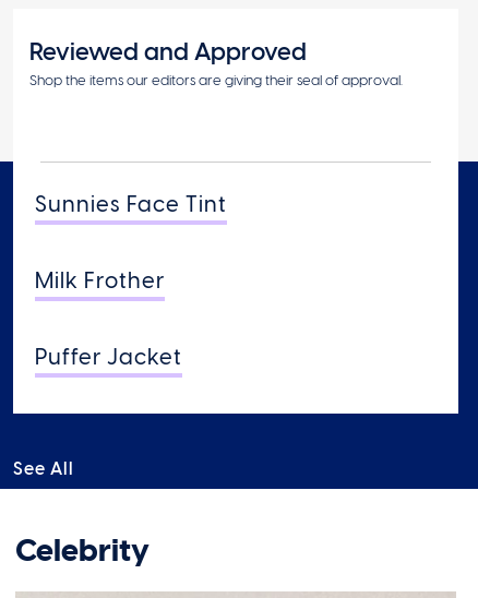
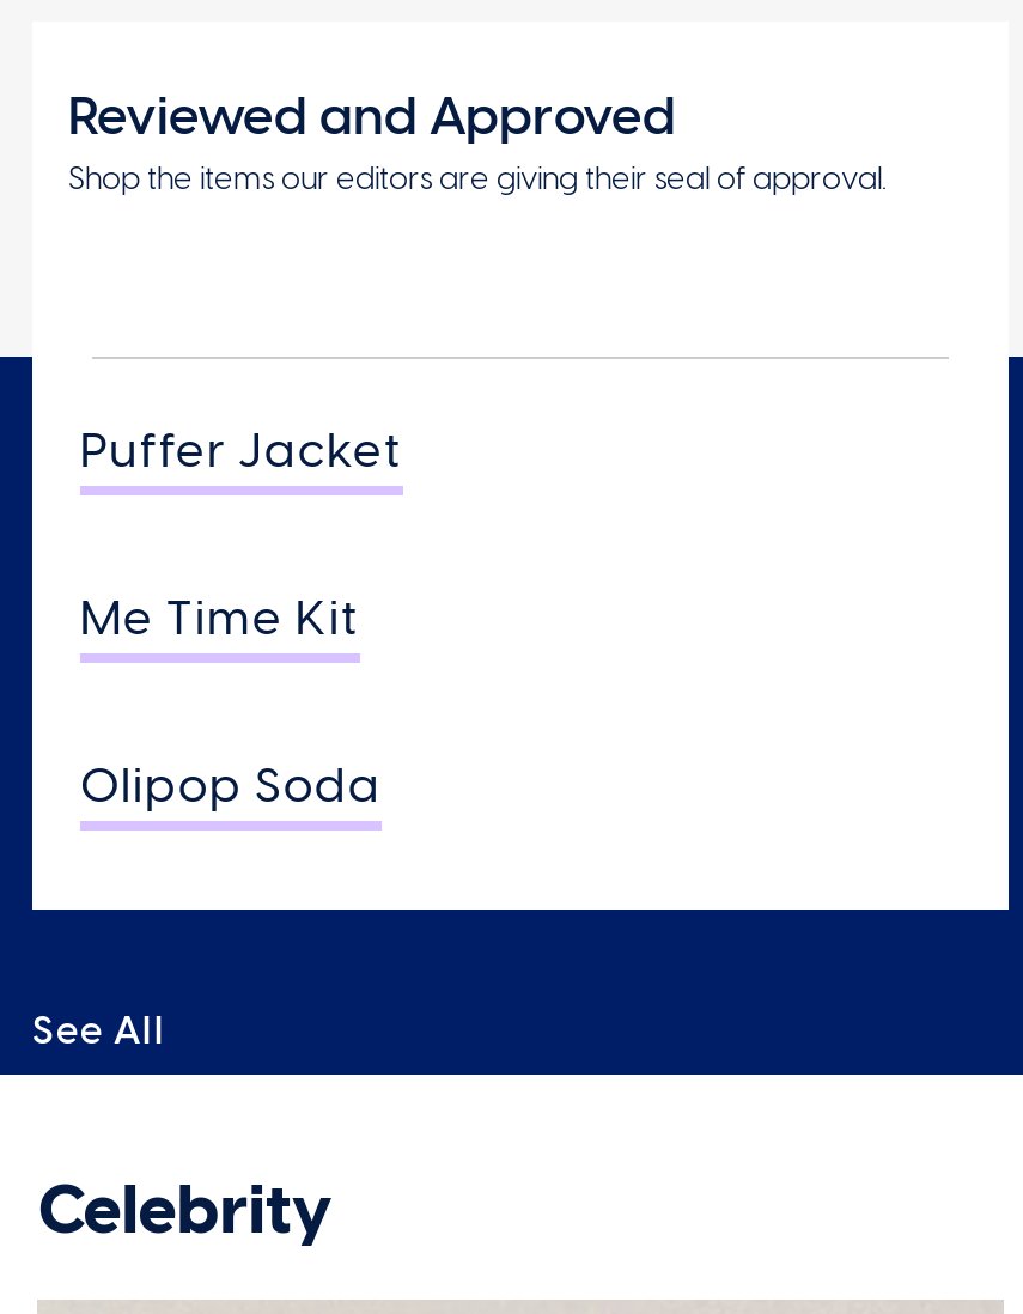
- Sunnies Face Tint
- Milk Frother

moved up: Puffer Jacket

+ Me Time Kit
+ Olipop Soda
